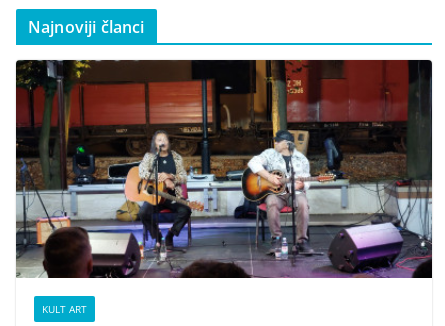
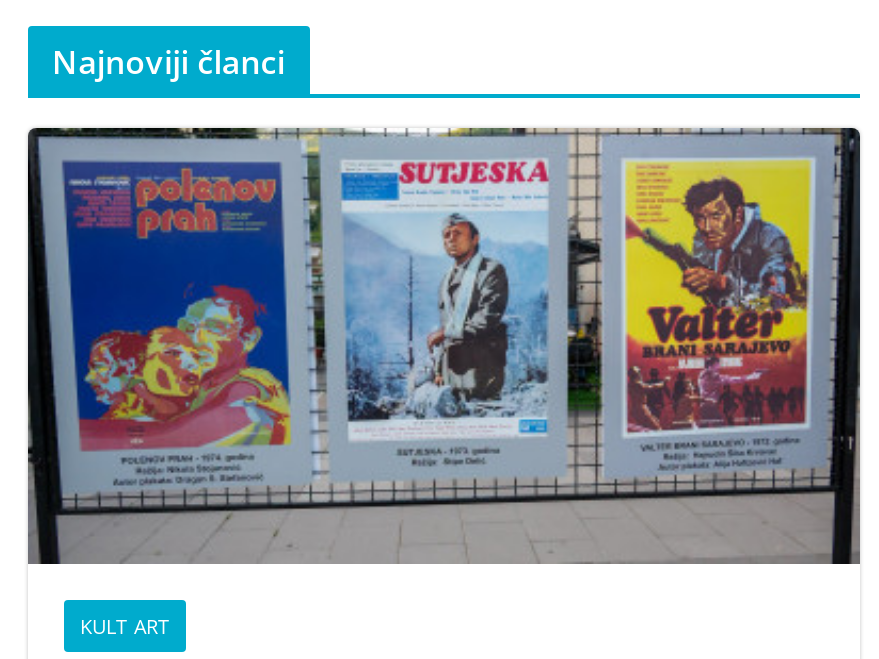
- [image]
+ [image]
